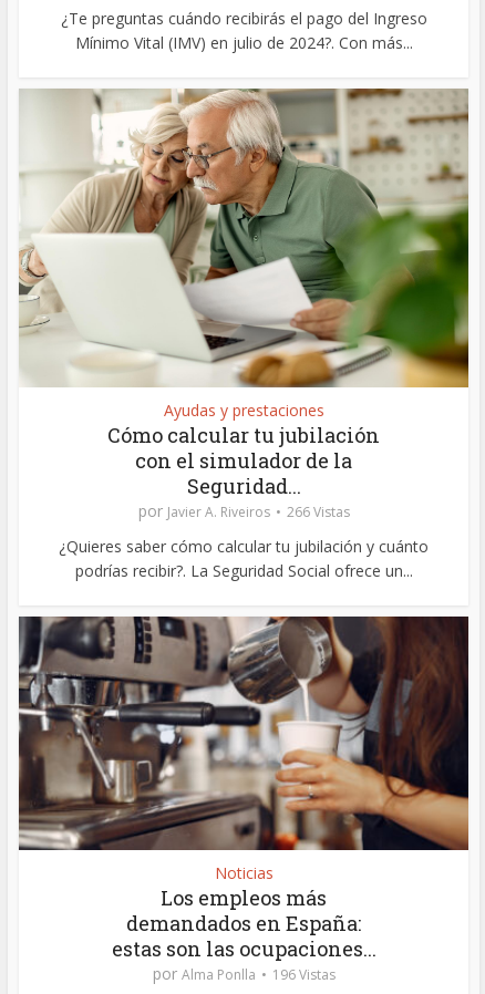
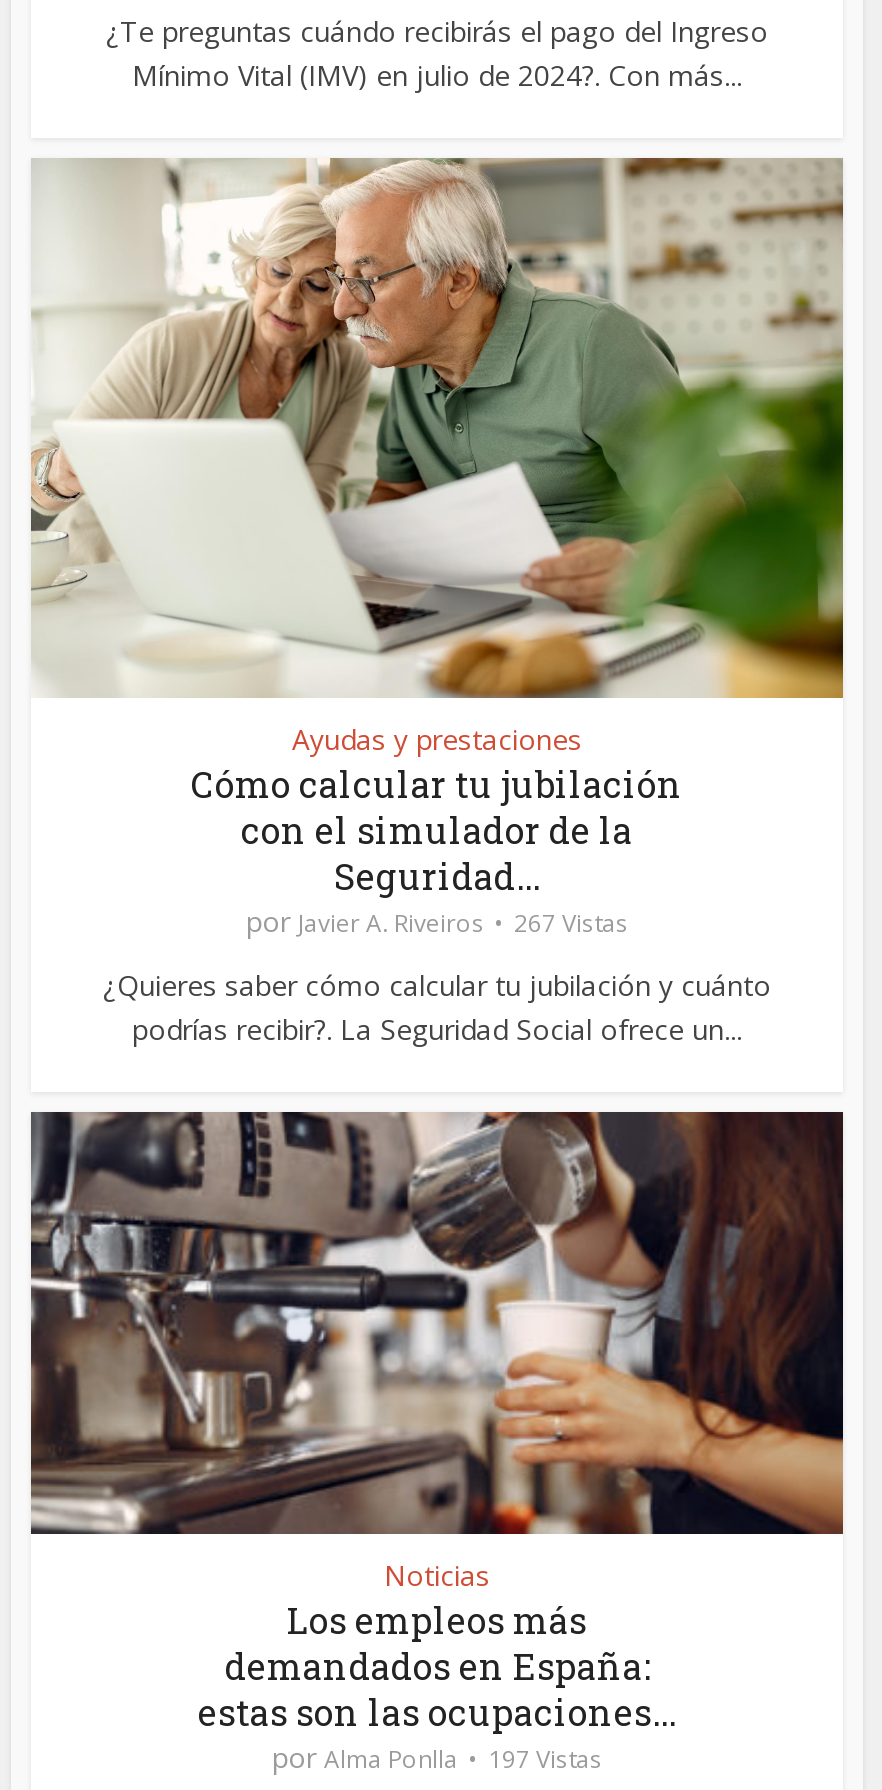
- por Javier A. Riveiros 266 Vistas
+ por Javier A. Riveiros 267 Vistas

- por Alma Ponlla 196 Vistas
+ por Alma Ponlla 197 Vistas
